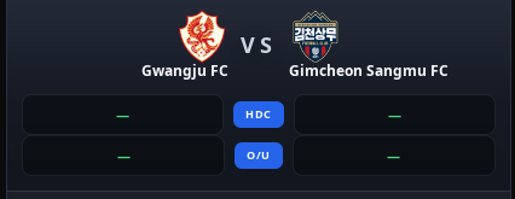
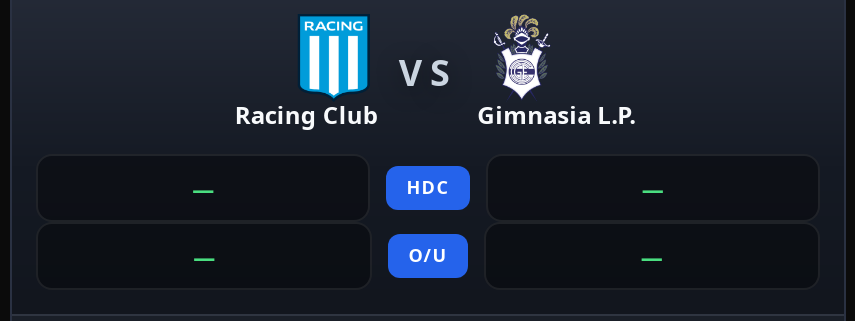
- [image]
- Gwangju FC
+ [image]
+ Racing Club

- [image]
- Gimcheon Sangmu FC
+ [image]
+ Gimnasia L.P.
